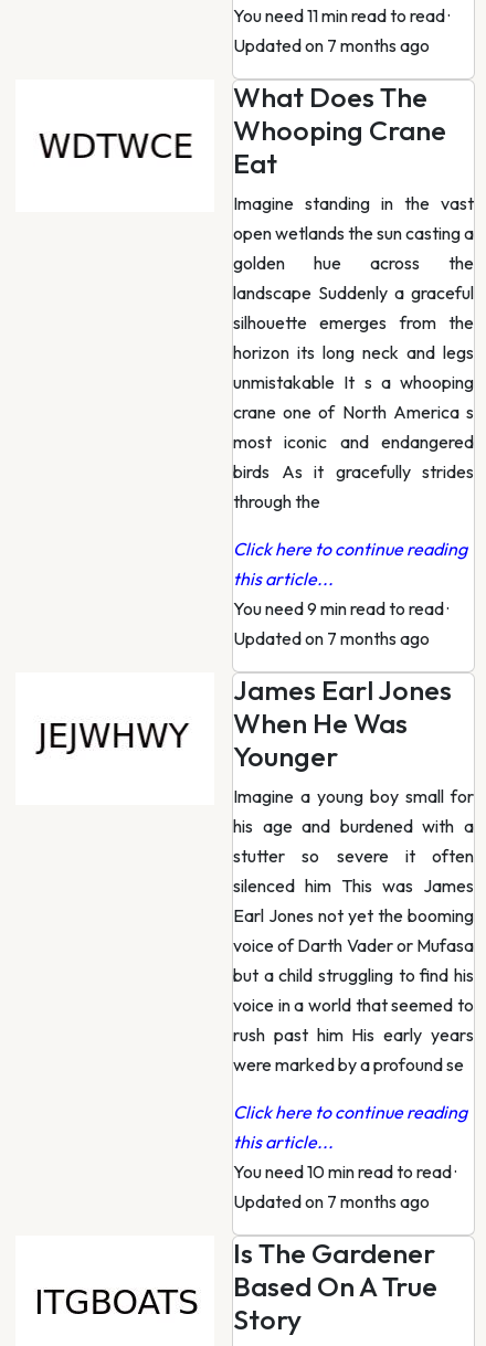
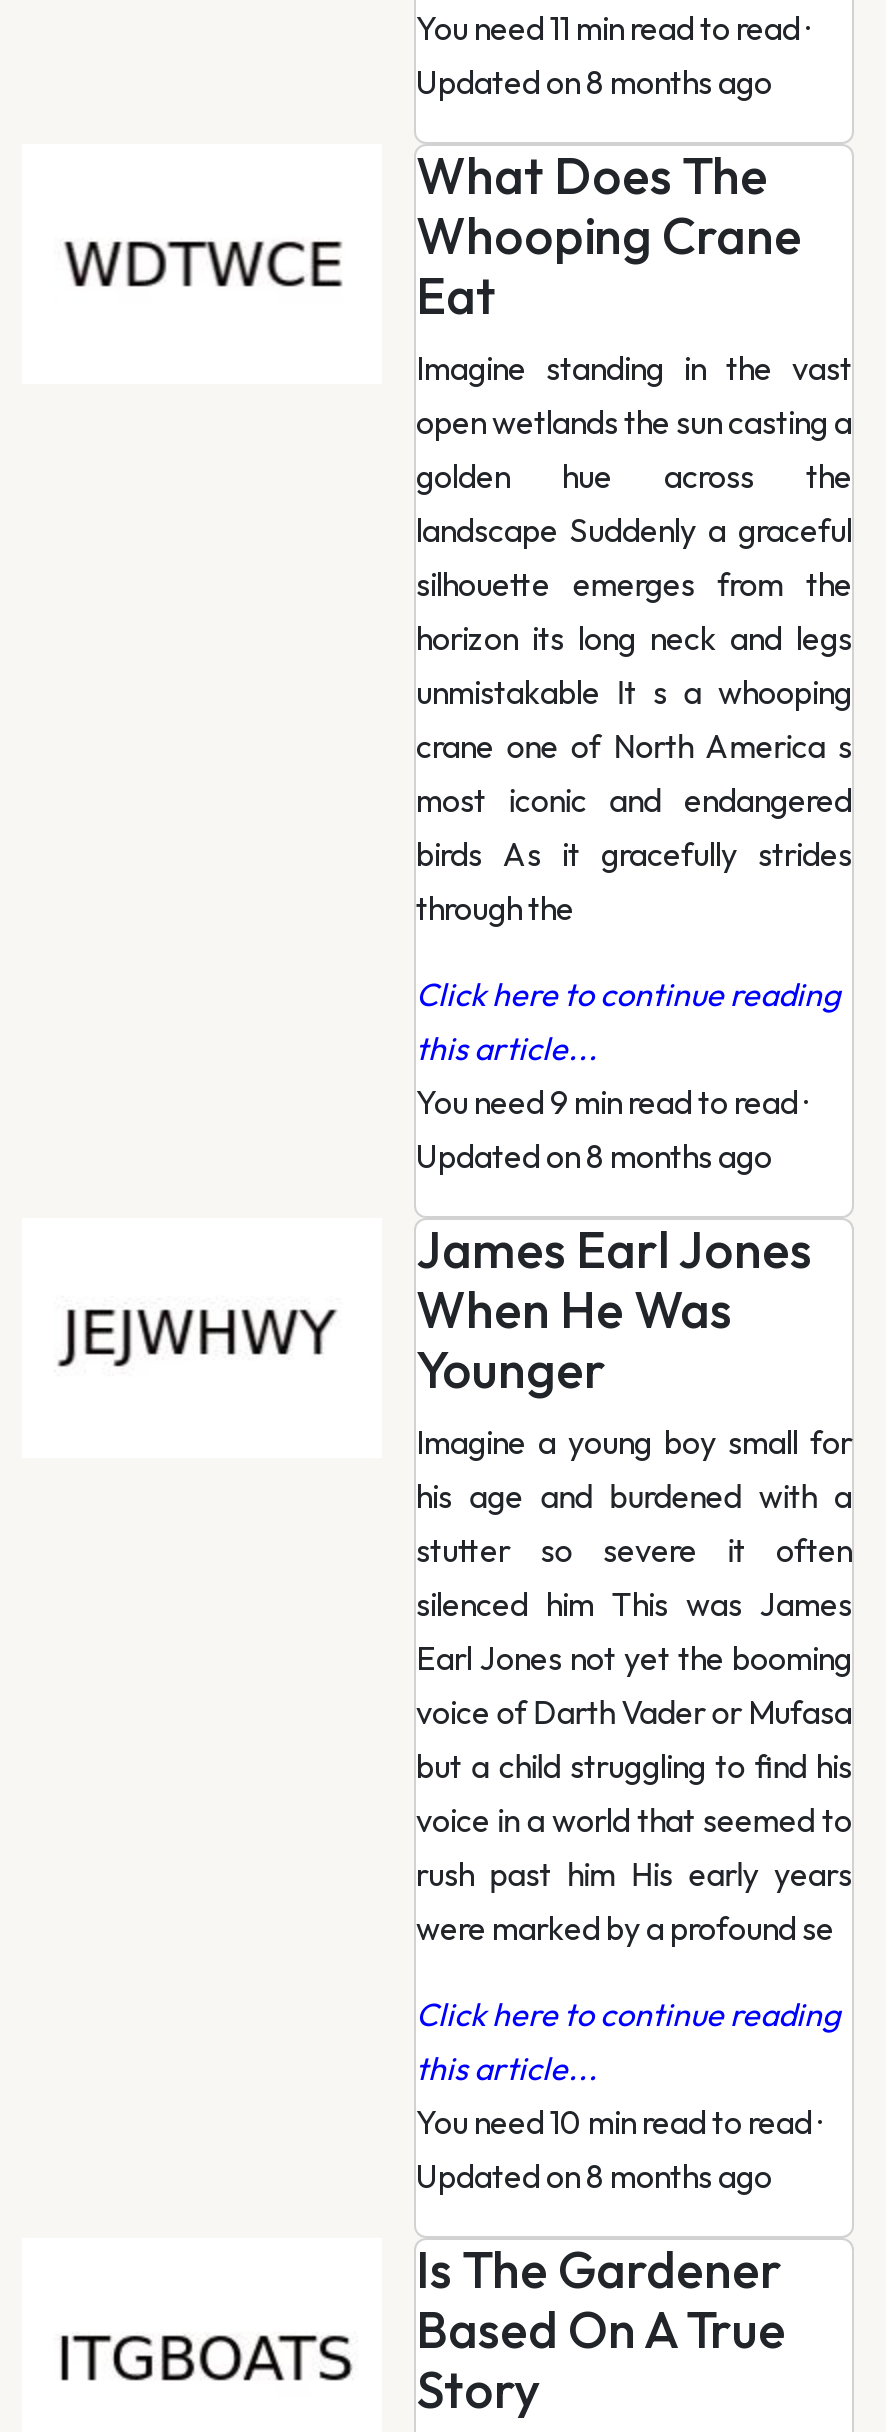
- Updated on 7 months ago
+ Updated on 8 months ago

- Updated on 7 months ago
+ Updated on 8 months ago

- Updated on 7 months ago
+ Updated on 8 months ago
